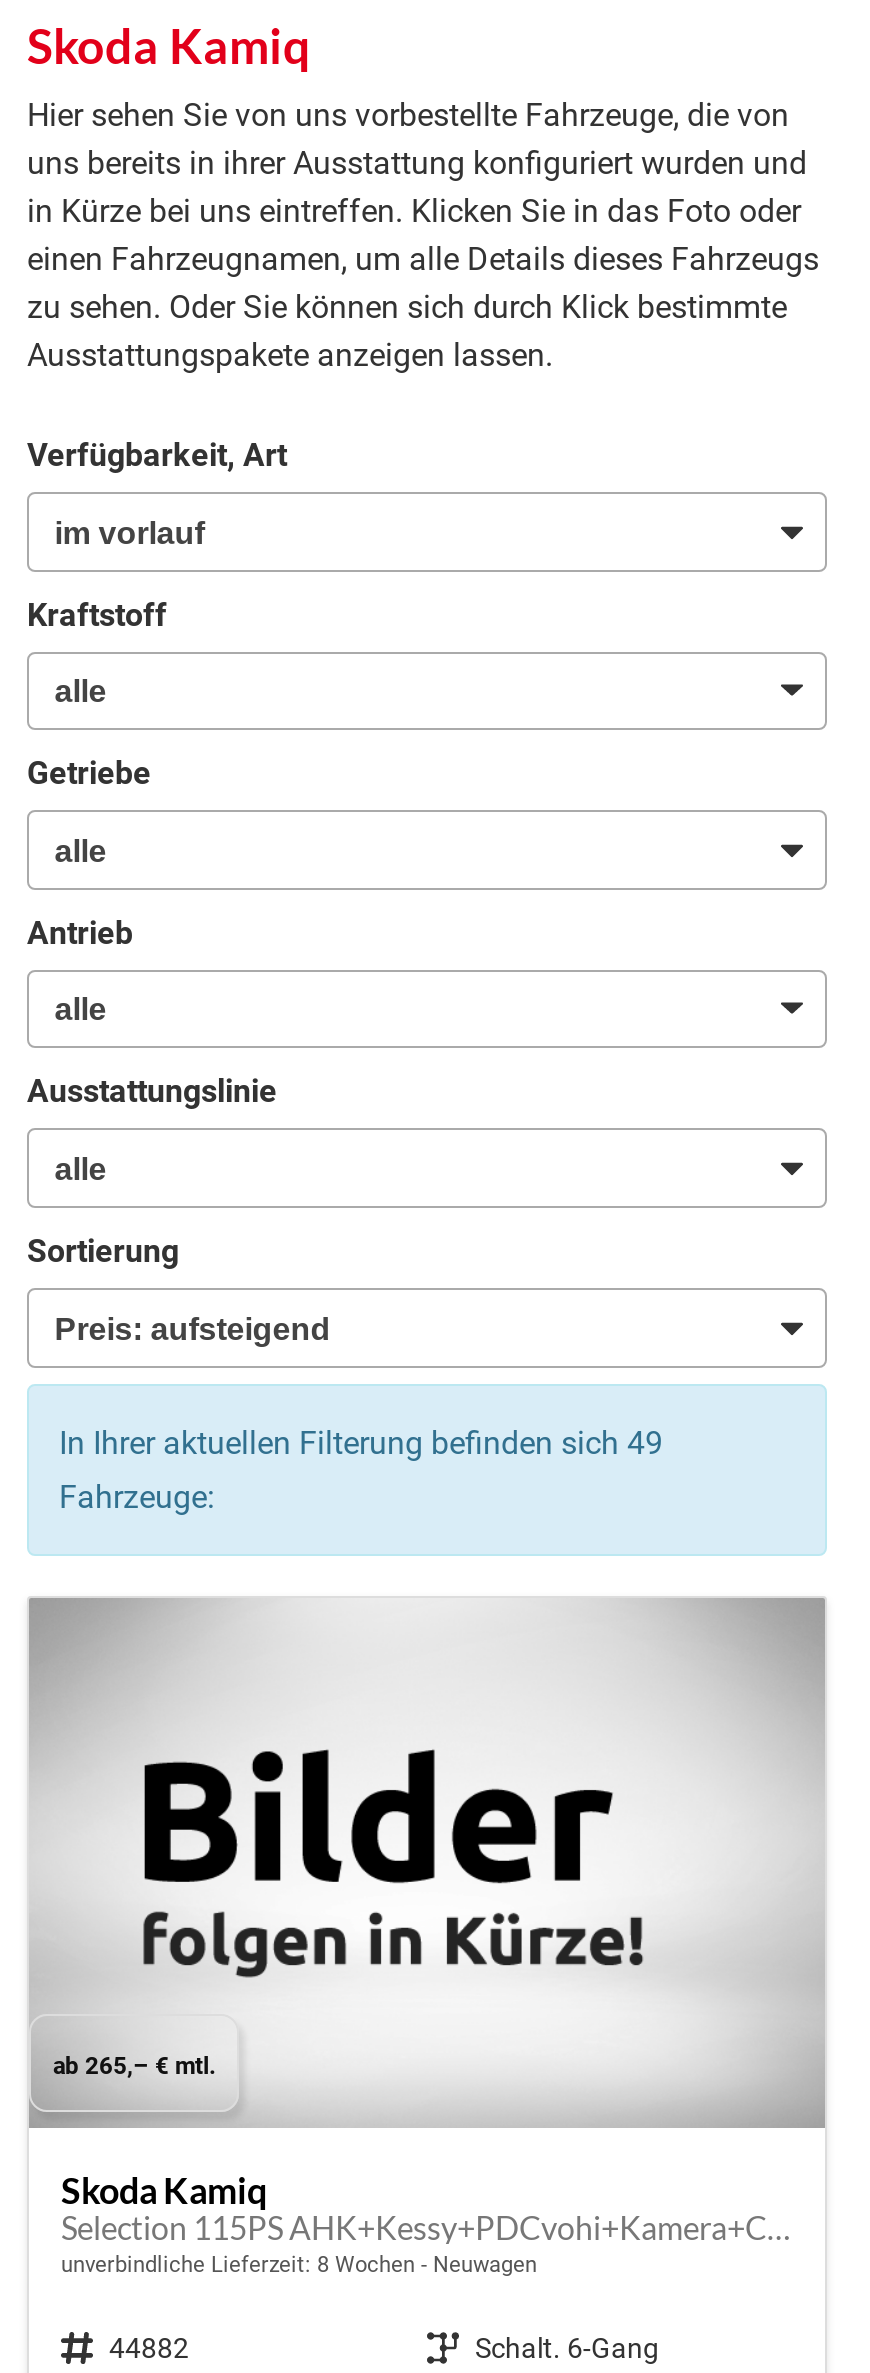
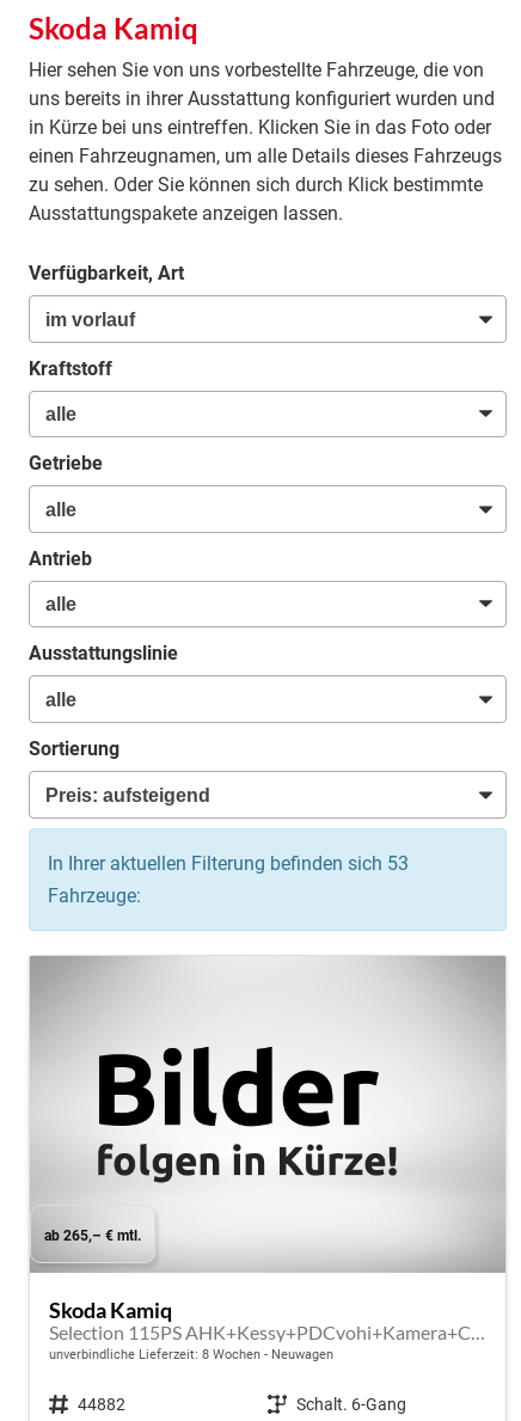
- In Ihrer aktuellen Filterung befinden sich 49
+ In Ihrer aktuellen Filterung befinden sich 53
